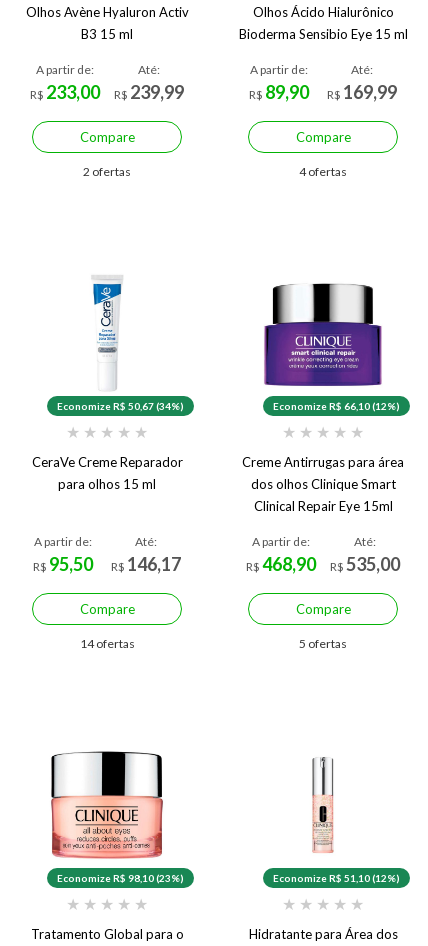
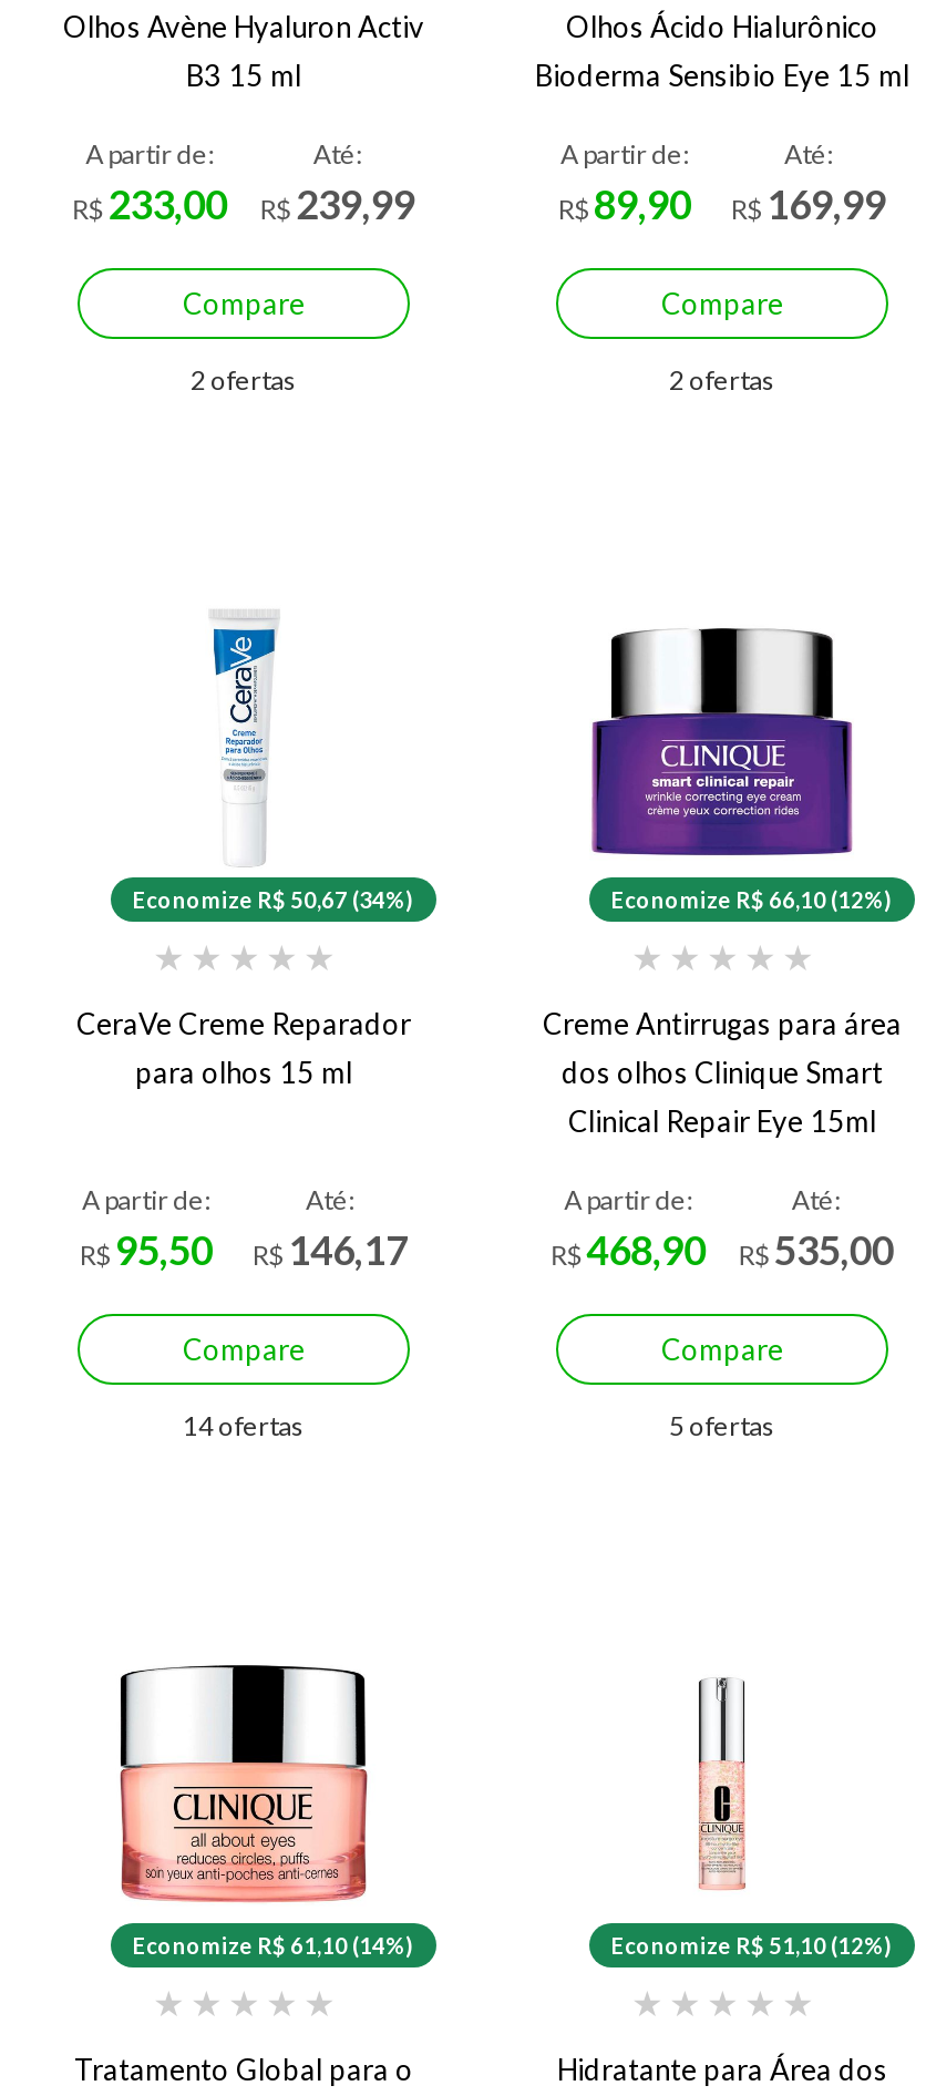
- 4 ofertas
+ 2 ofertas

- Economize R$ 98,10 (23%)
+ Economize R$ 61,10 (14%)
